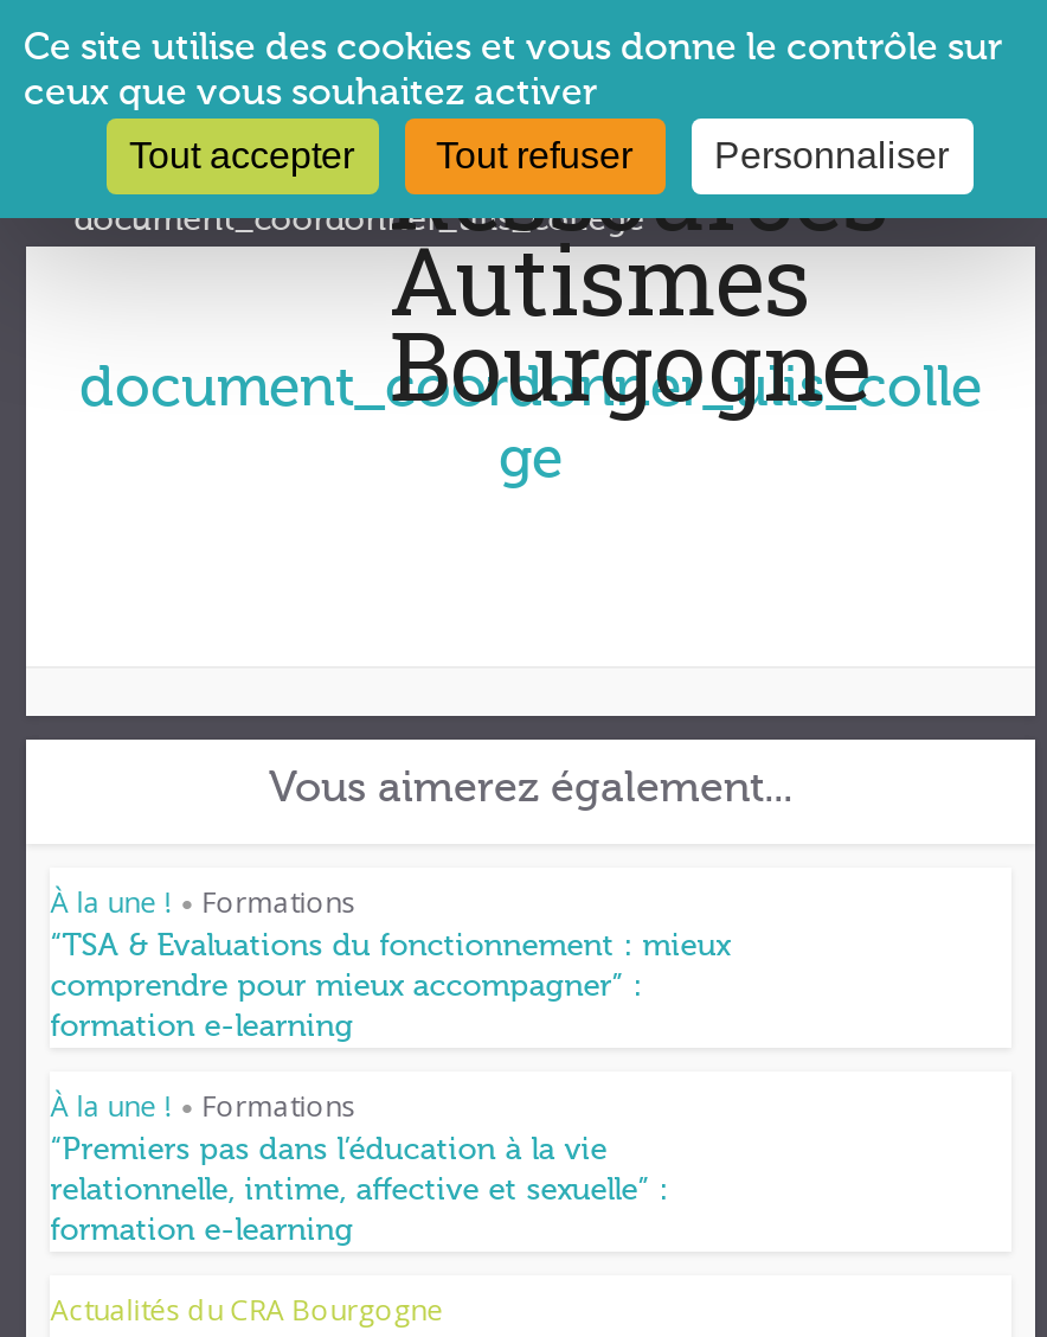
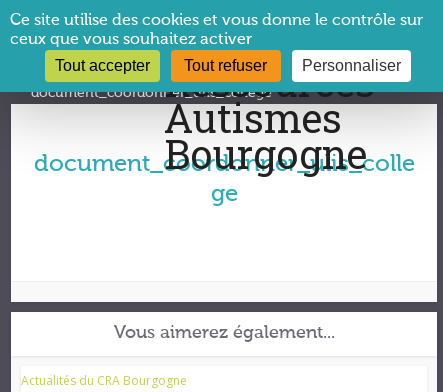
- À la une ! • Formations
- “TSA & Evaluations du fonctionnement : mieux
- comprendre pour mieux accompagner” :
- formation e-learning
- À la une ! • Formations
- “Premiers pas dans l’éducation à la vie
- relationnelle, intime, affective et sexuelle” :
- formation e-learning
